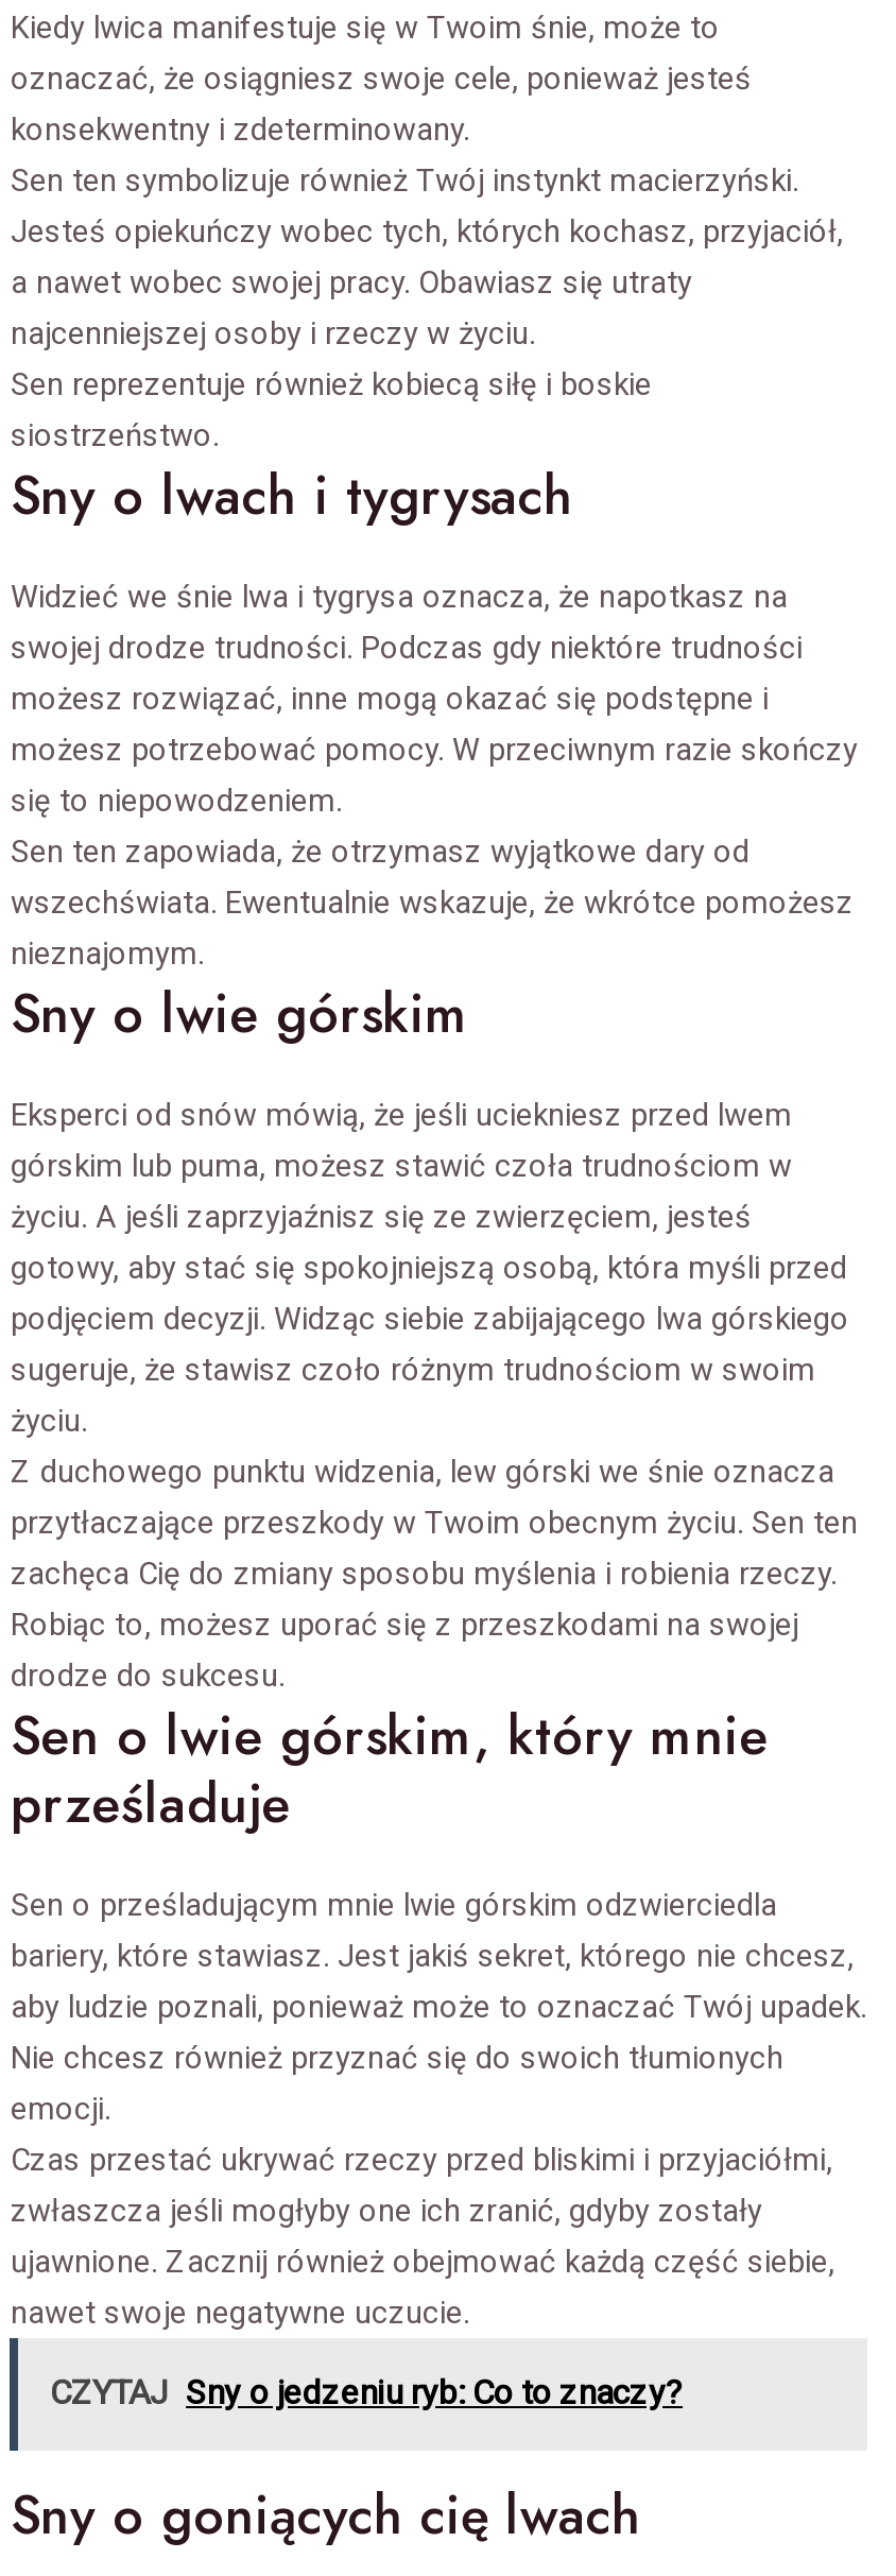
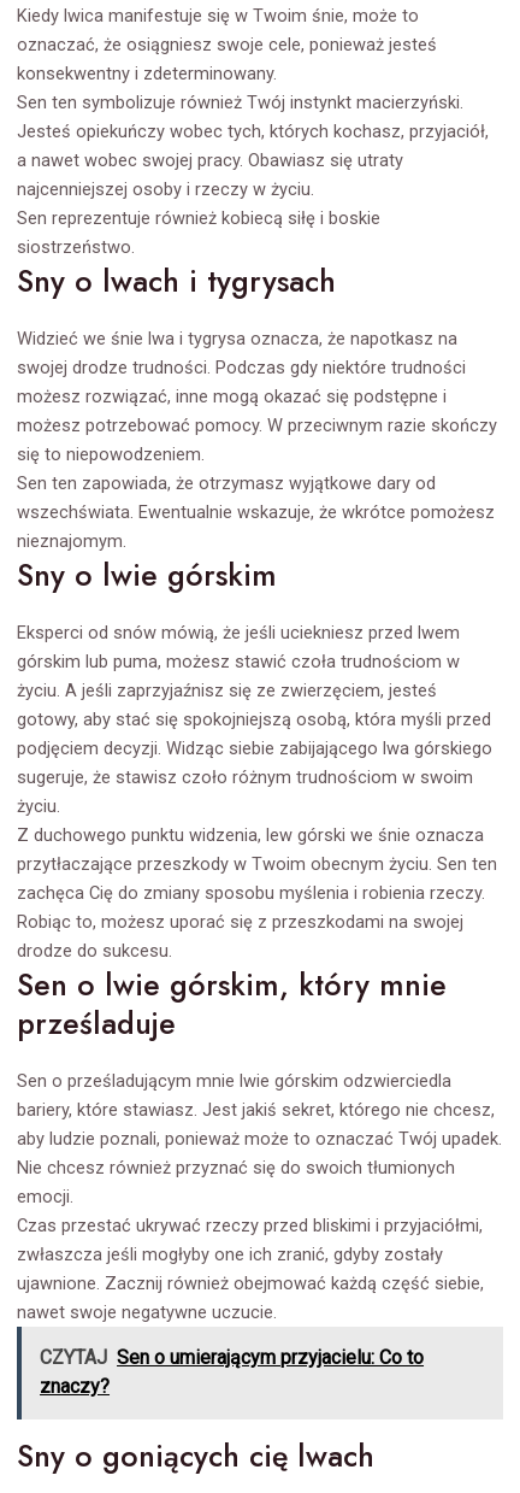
- CZYTAJ Sny o jedzeniu ryb: Co to znaczy?
+ CZYTAJ Sen o umierającym przyjacielu: Co to
+ znaczy?
